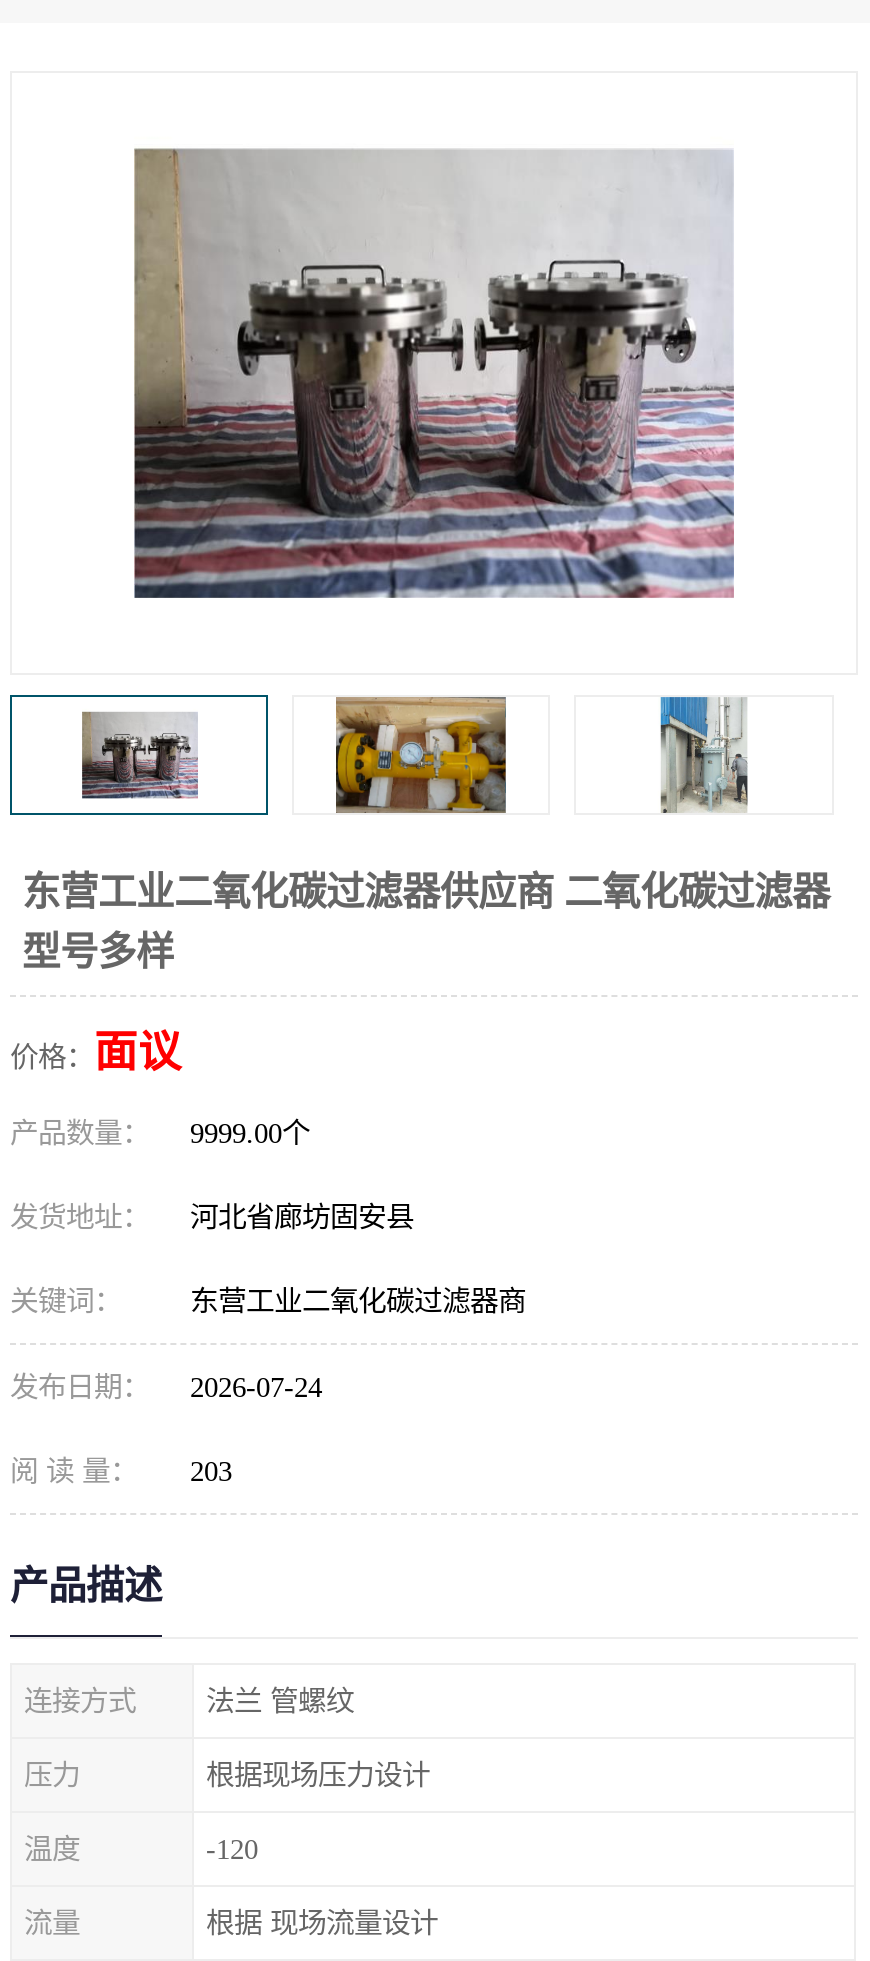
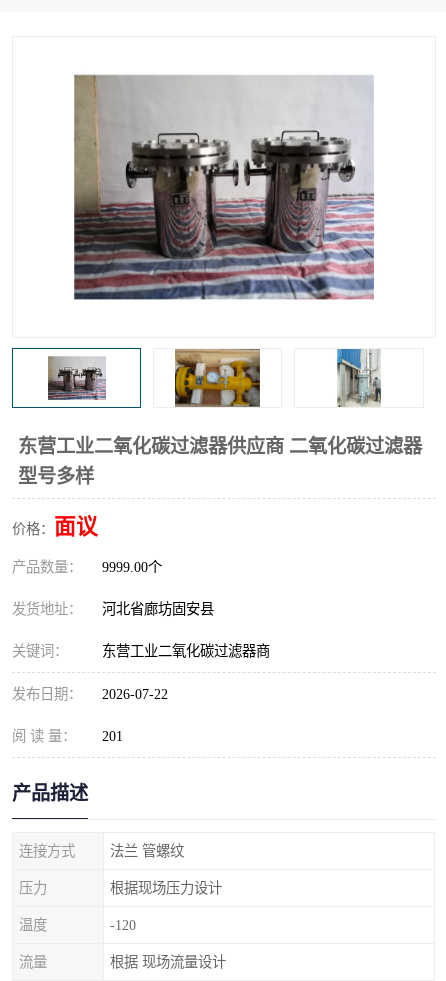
- 发布日期： 2026-07-24
+ 发布日期： 2026-07-22

- 阅 读 量： 203
+ 阅 读 量： 201
